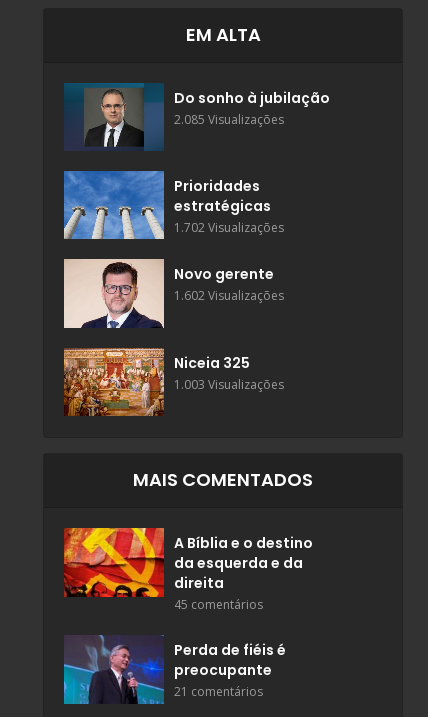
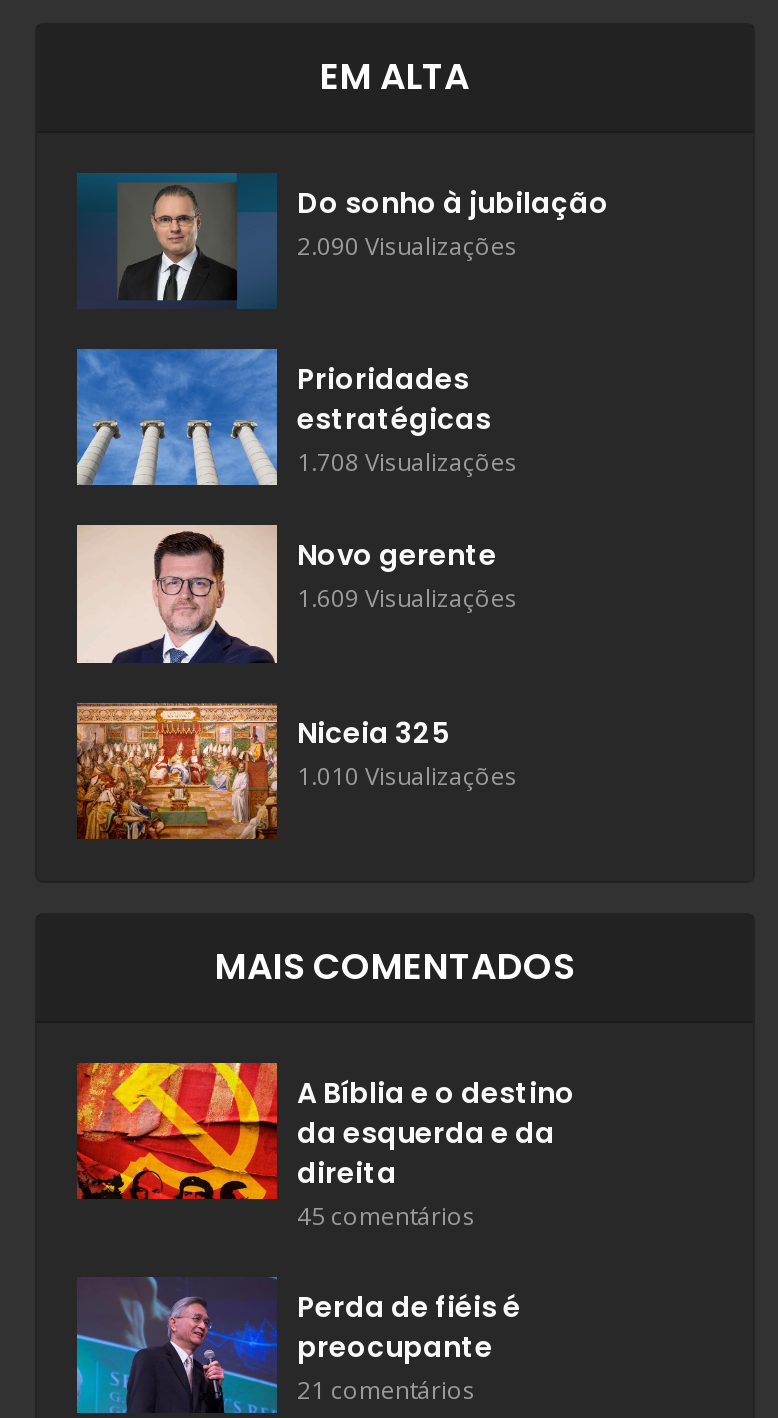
- 2.085 Visualizações
+ 2.090 Visualizações

- 1.702 Visualizações
+ 1.708 Visualizações

- 1.602 Visualizações
+ 1.609 Visualizações

- 1.003 Visualizações
+ 1.010 Visualizações
